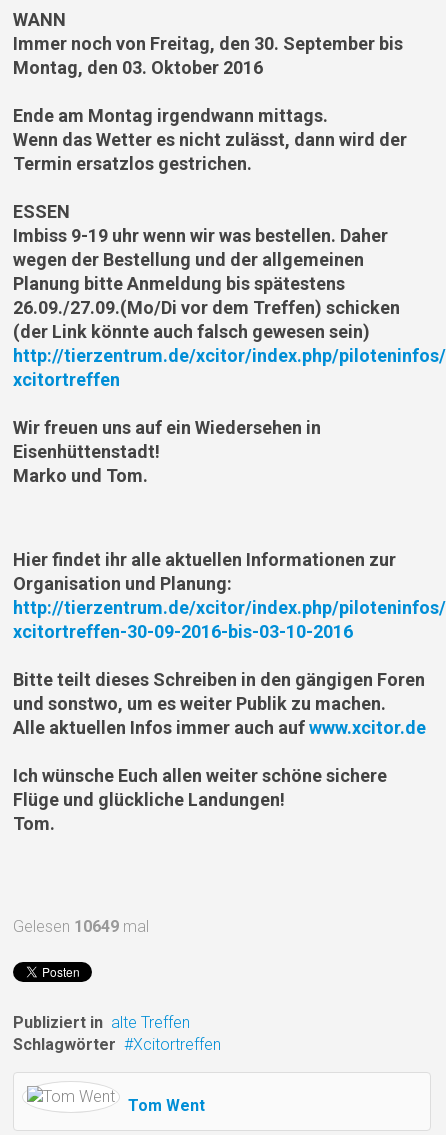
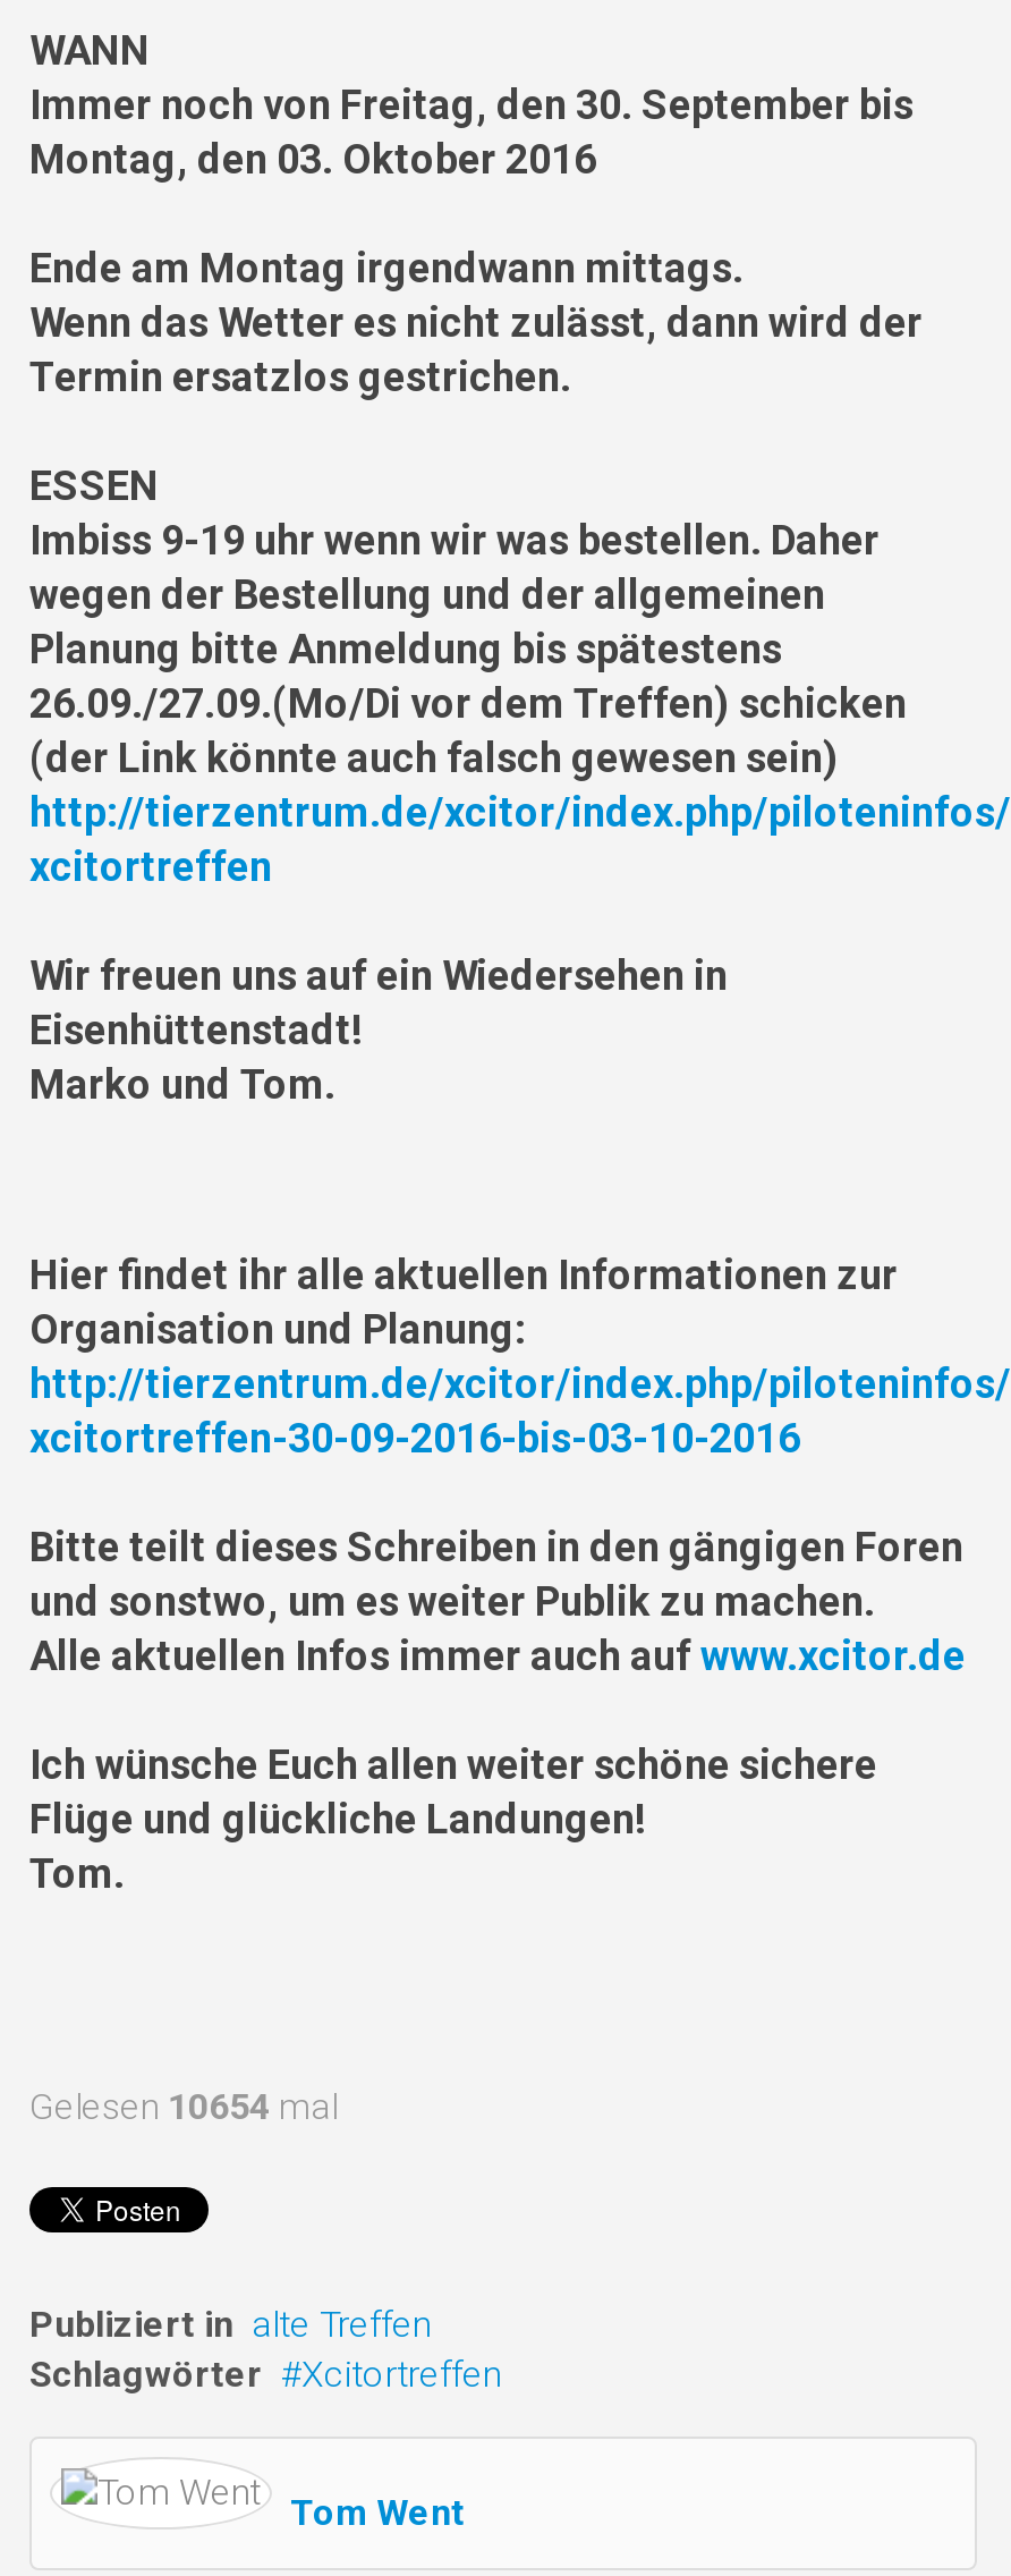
- Gelesen 10649 mal
+ Gelesen 10654 mal
